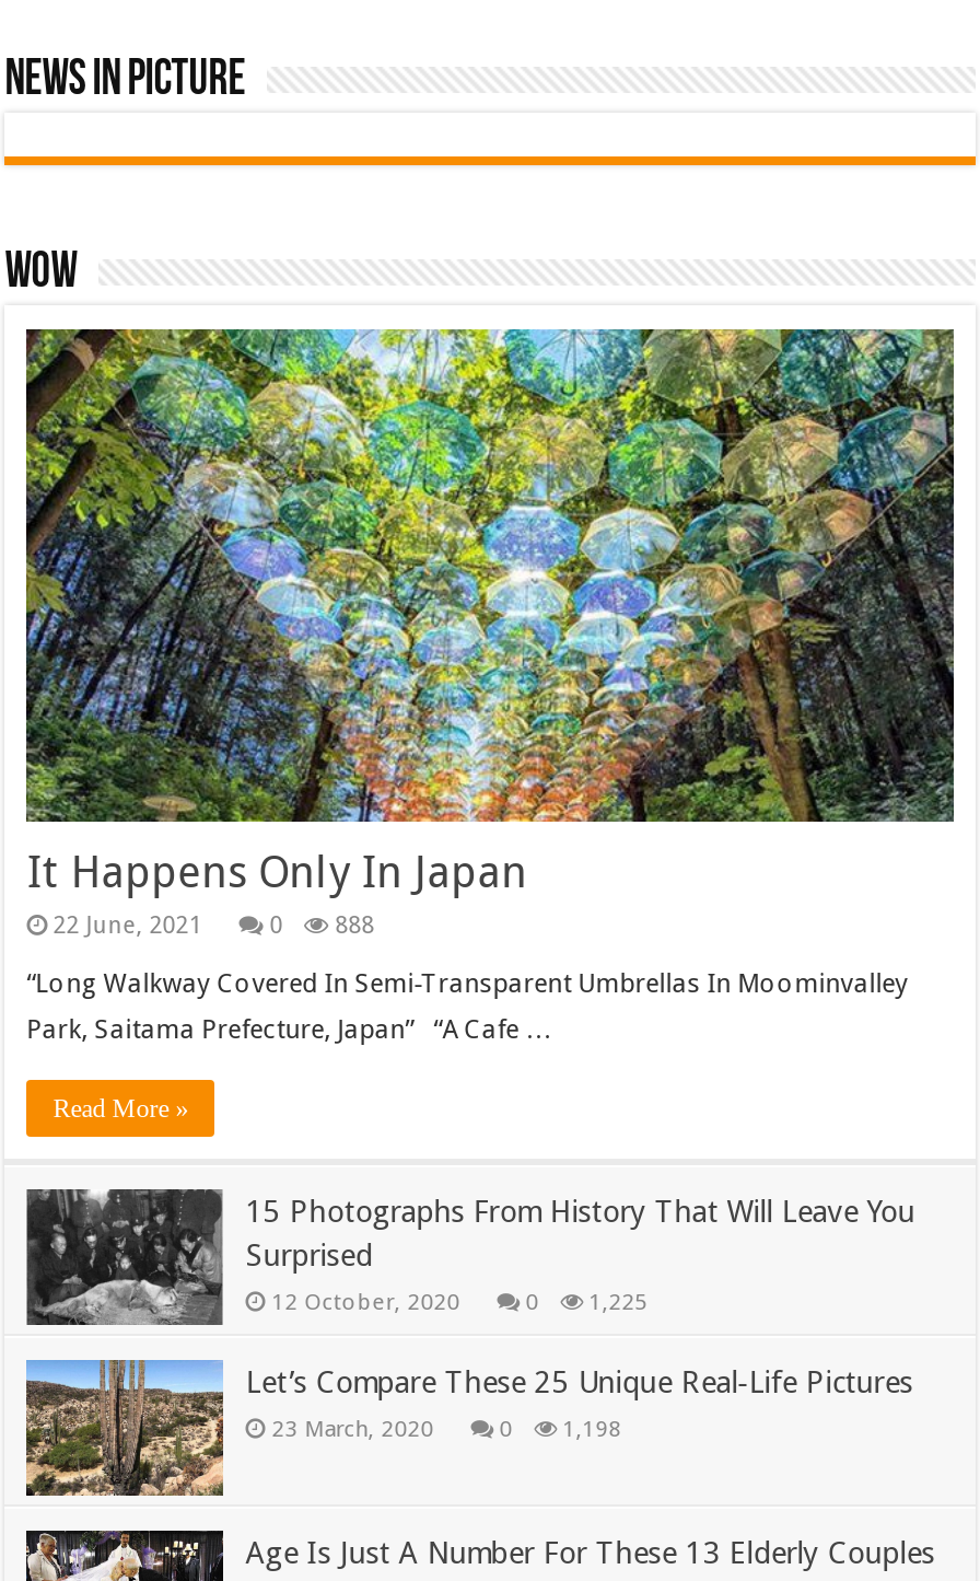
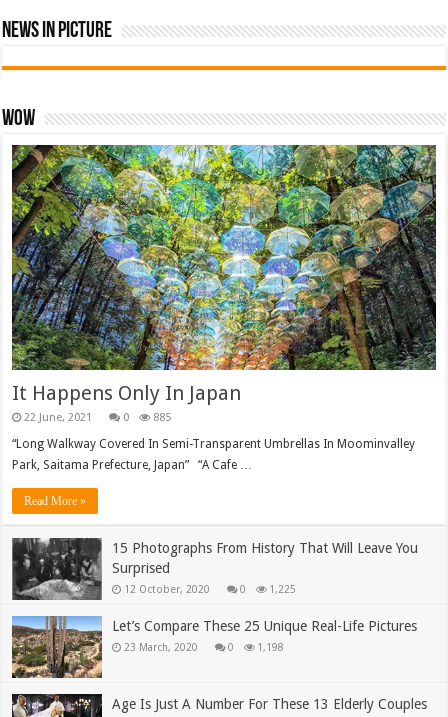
- 0 888
+ 0 885
